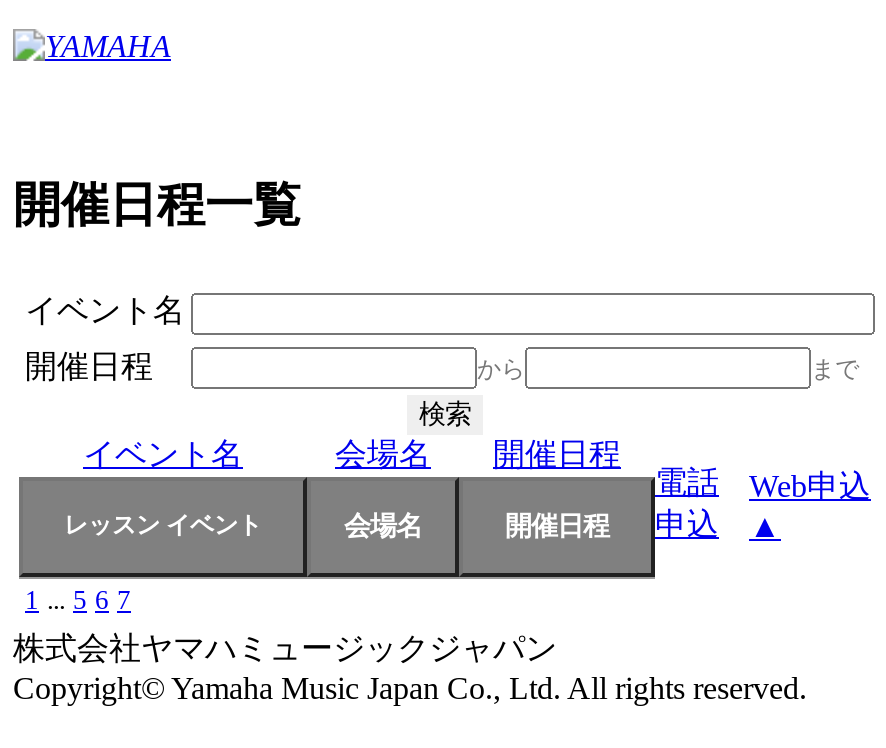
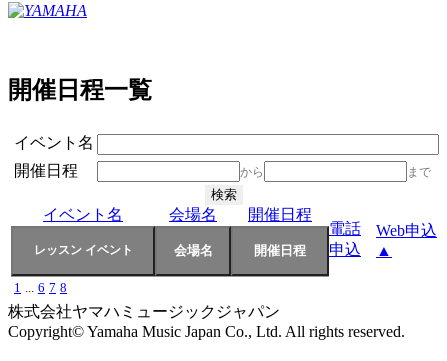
- 1 ... 5 6 7
+ 1 ... 6 7 8
